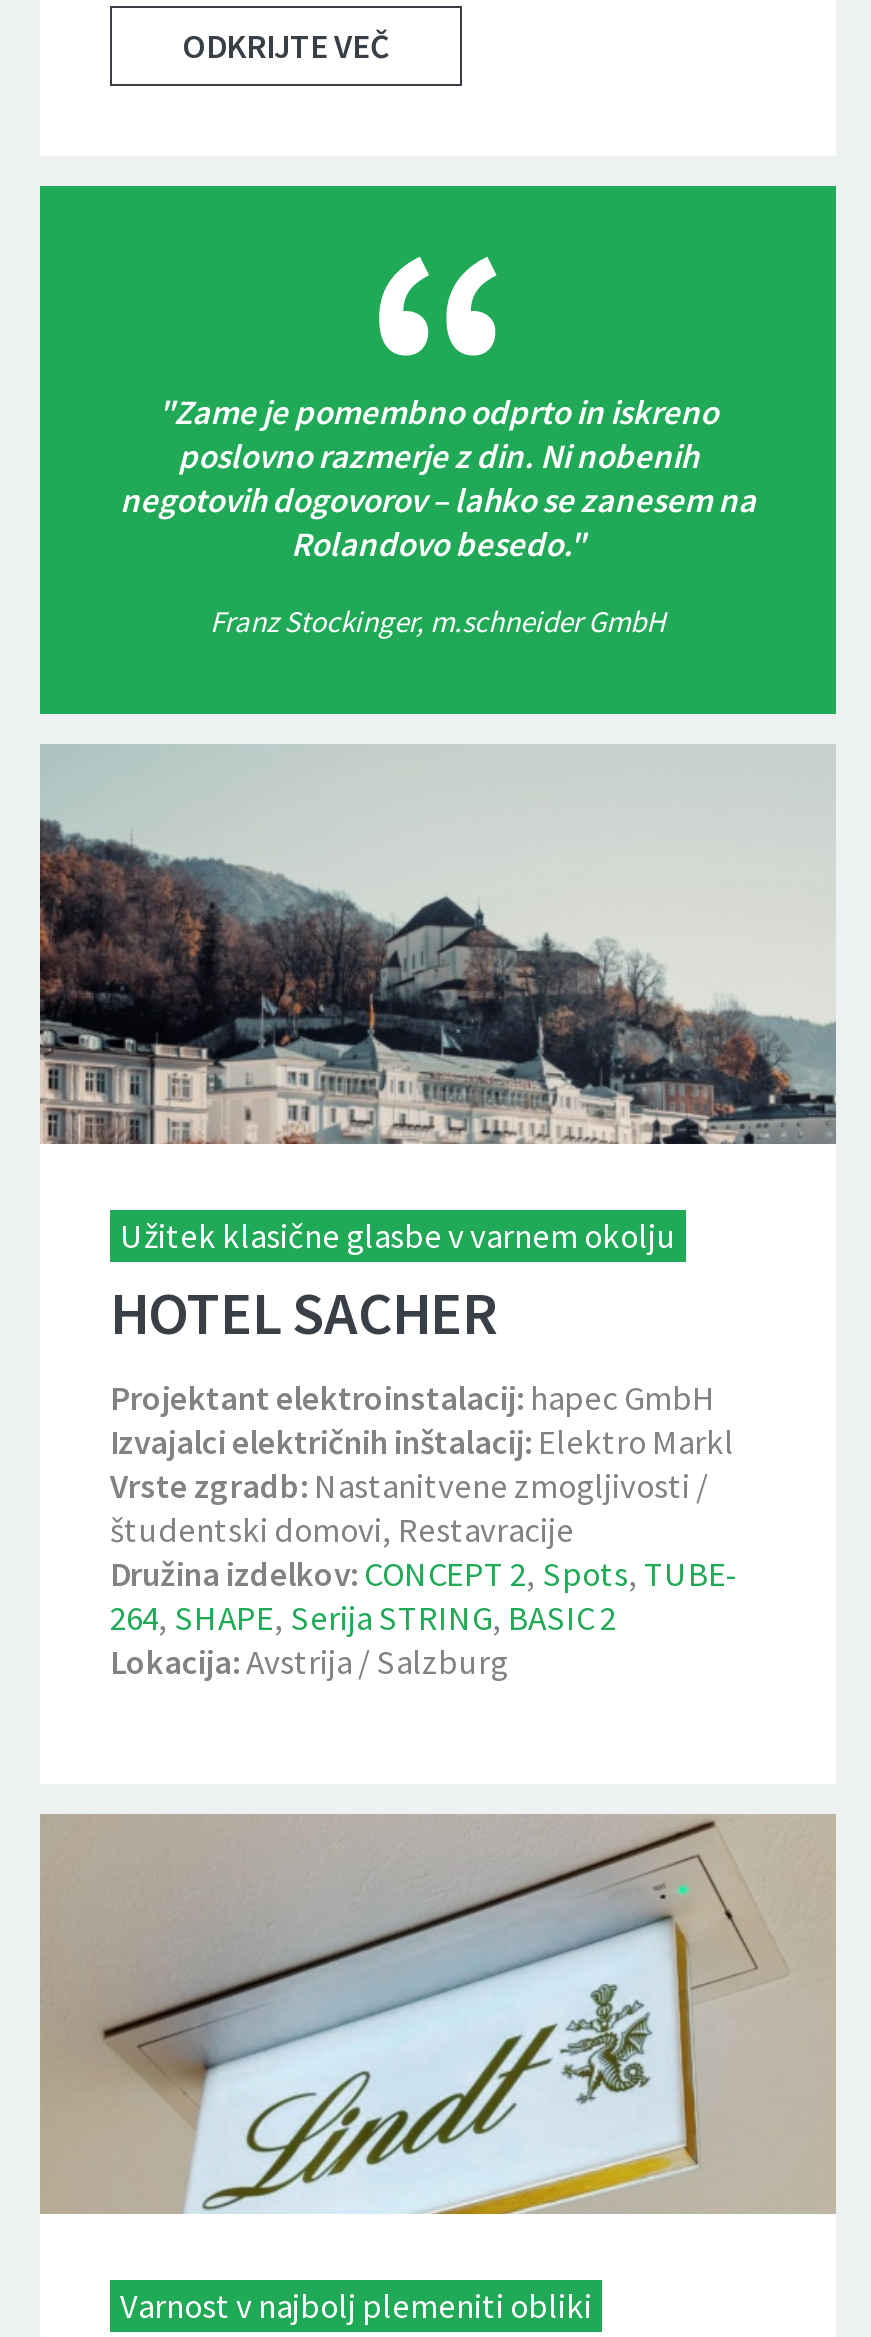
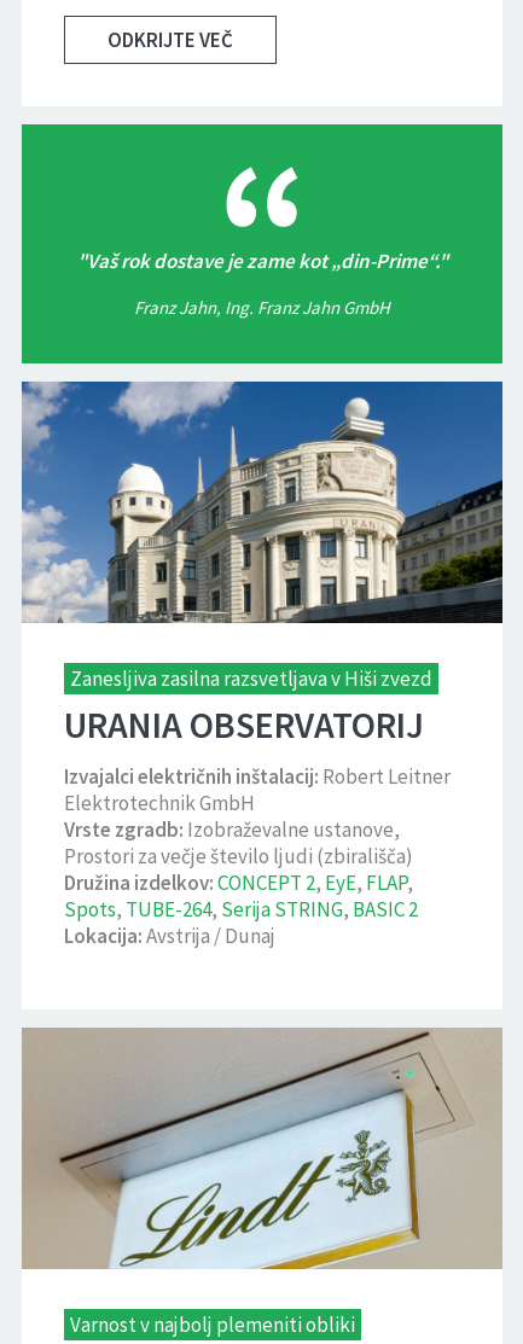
- Zame je pomembno odprto in iskreno
- poslovno razmerje z din. Ni nobenih
- negotovih dogovorov – lahko se zanesem na
- Rolandovo besedo.
+ Vaš rok dostave je zame kot „din-Prime“.

- Franz Stockinger, m.schneider GmbH
+ Franz Jahn, Ing. Franz Jahn GmbH

- [image]
- Užitek klasične glasbe v varnem okolju
- HOTEL SACHER
- Projektant elektroinstalacij: hapec GmbH
- Izvajalci električnih inštalacij: Elektro Markl
- Vrste zgradb: Nastanitvene zmogljivosti /
- študentski domovi, Restavracije
- Družina izdelkov: CONCEPT 2, Spots, TUBE-
- 264, SHAPE, Serija STRING, BASIC 2
- Lokacija:Avstrija / Salzburg
+ [image]
+ Zanesljiva zasilna razsvetljava v Hiši zvezd
+ URANIA OBSERVATORIJ
+ Izvajalci električnih inštalacij: Robert Leitner
+ Elektrotechnik GmbH
+ Vrste zgradb: Izobraževalne ustanove,
+ Prostori za večje število ljudi (zbirališča)
+ Družina izdelkov: CONCEPT 2, EyE, FLAP,
+ Spots, TUBE-264, Serija STRING, BASIC 2
+ Lokacija: Avstrija / Dunaj
